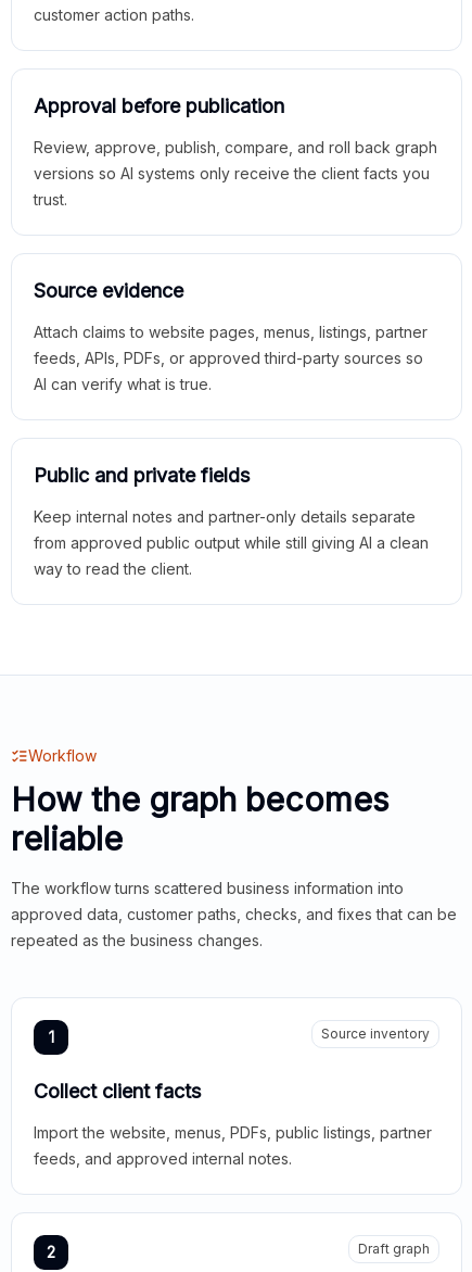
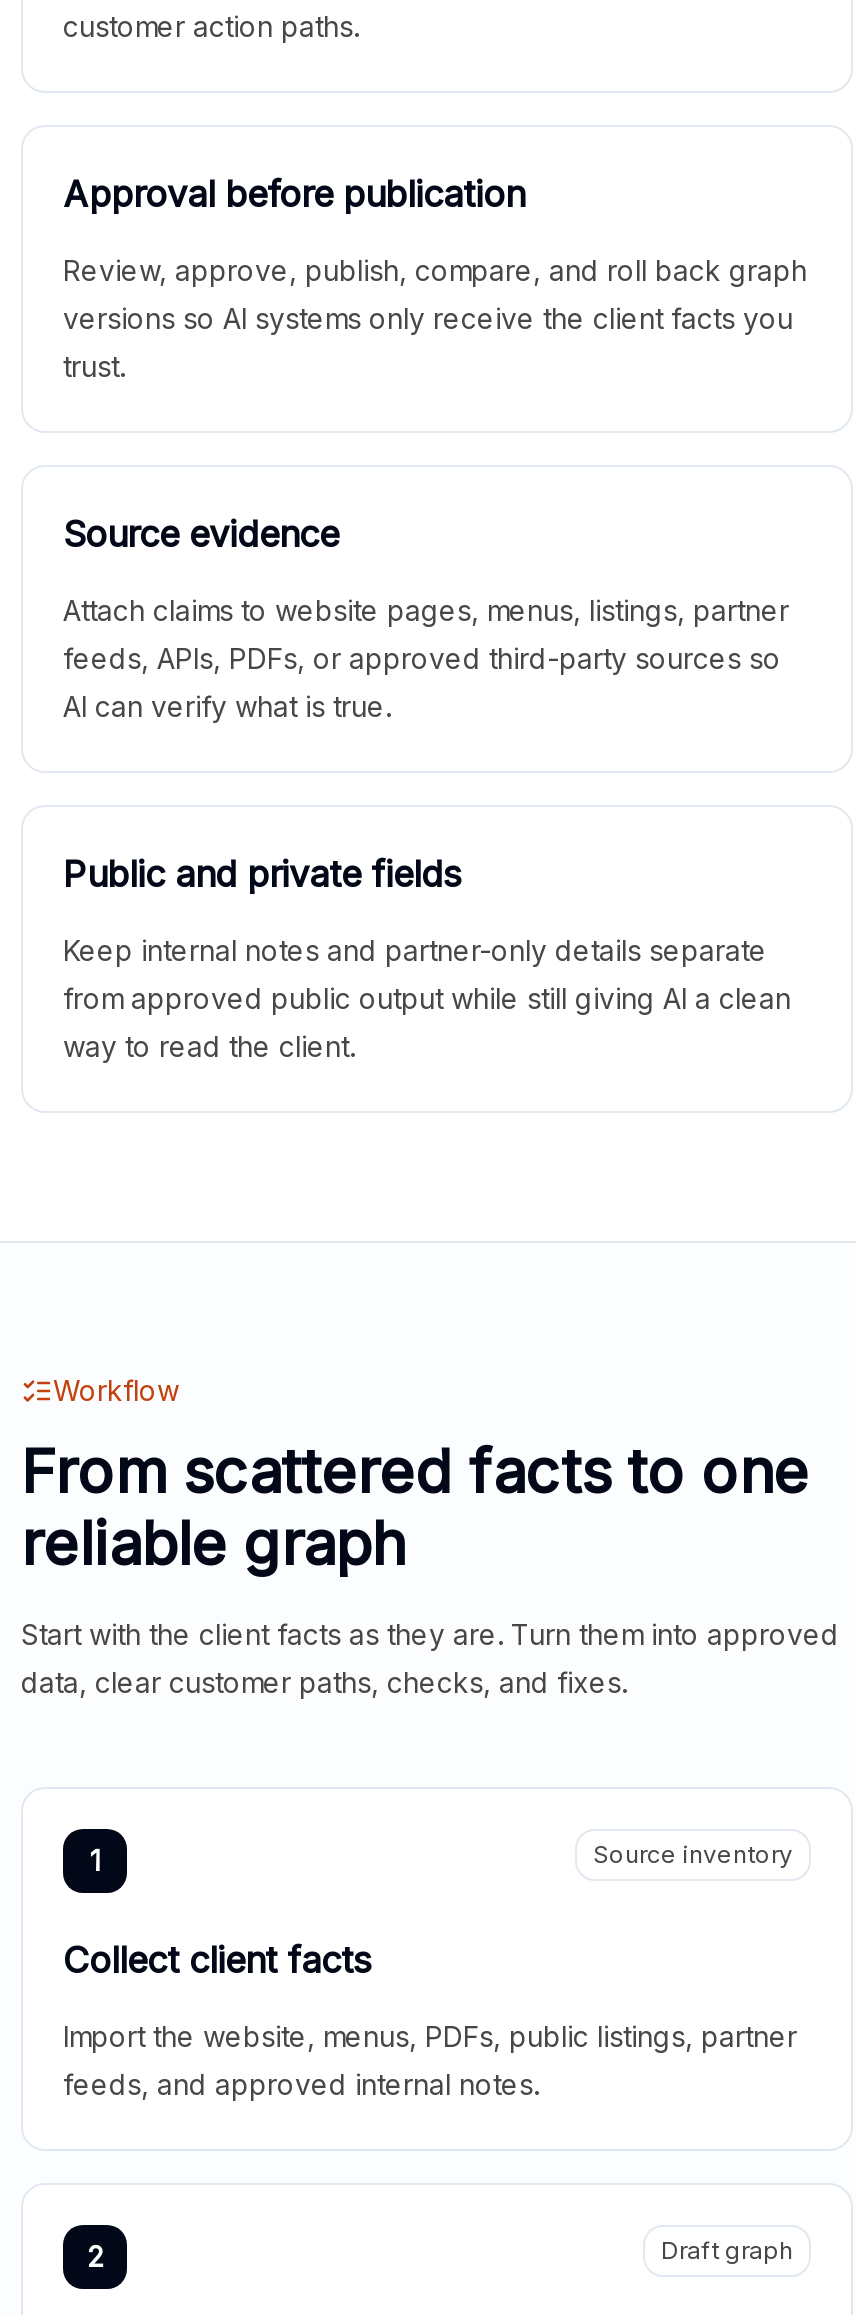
- How the graph becomes
- reliable
+ From scattered facts to one
+ reliable graph

- The workflow turns scattered business information into
- approved data, customer paths, checks, and fixes that can be
- repeated as the business changes.
+ Start with the client facts as they are. Turn them into approved
+ data, clear customer paths, checks, and fixes.
